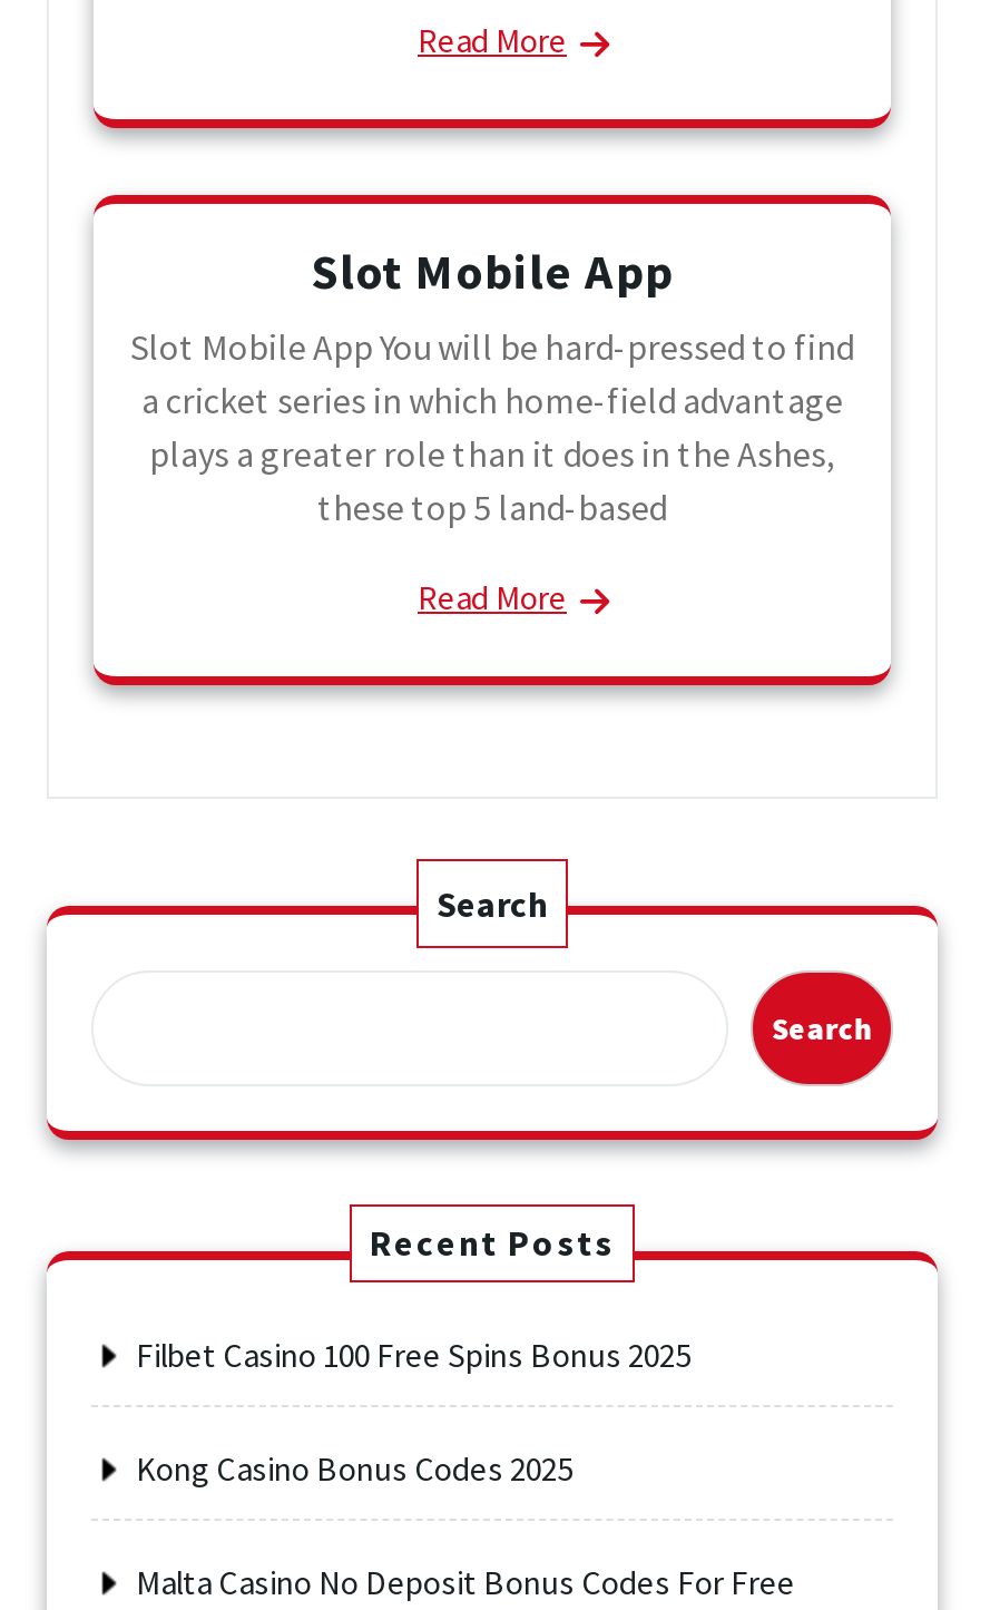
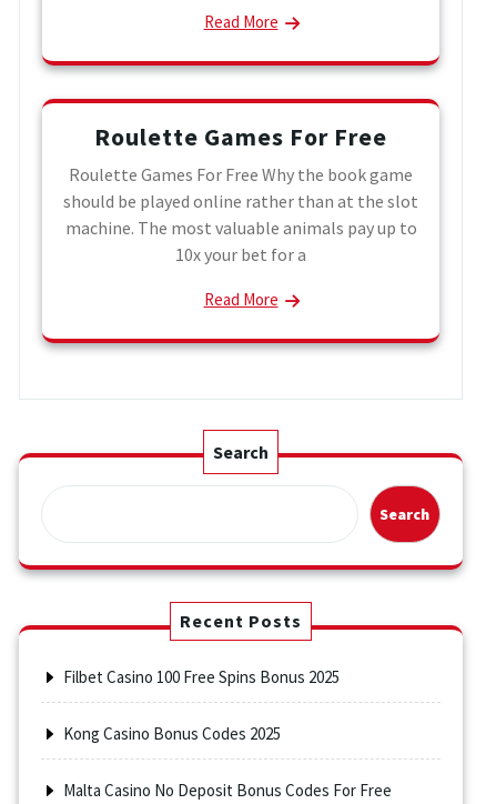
- Slot Mobile App
- Slot Mobile App You will be hard-pressed to find
- a cricket series in which home-field advantage
- plays a greater role than it does in the Ashes,
- these top 5 land-based
+ Roulette Games For Free
+ Roulette Games For Free Why the book game
+ should be played online rather than at the slot
+ machine. The most valuable animals pay up to
+ 10x your bet for a
